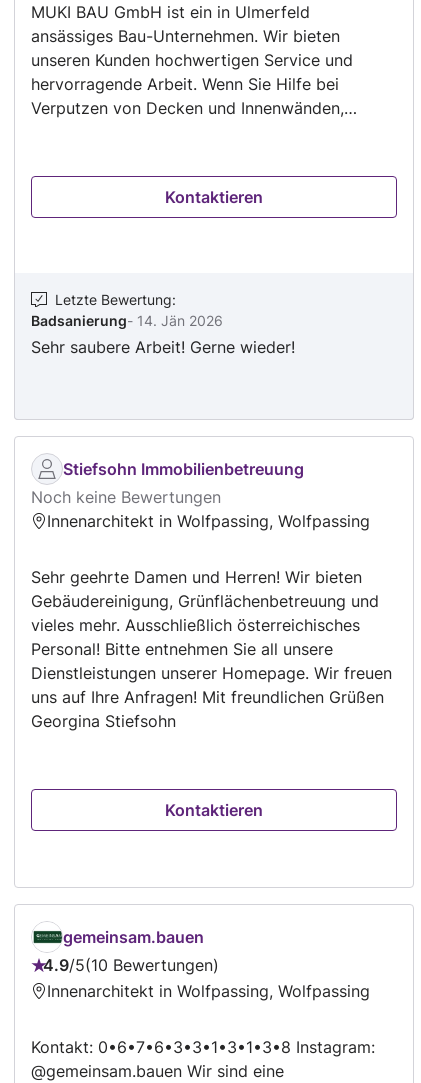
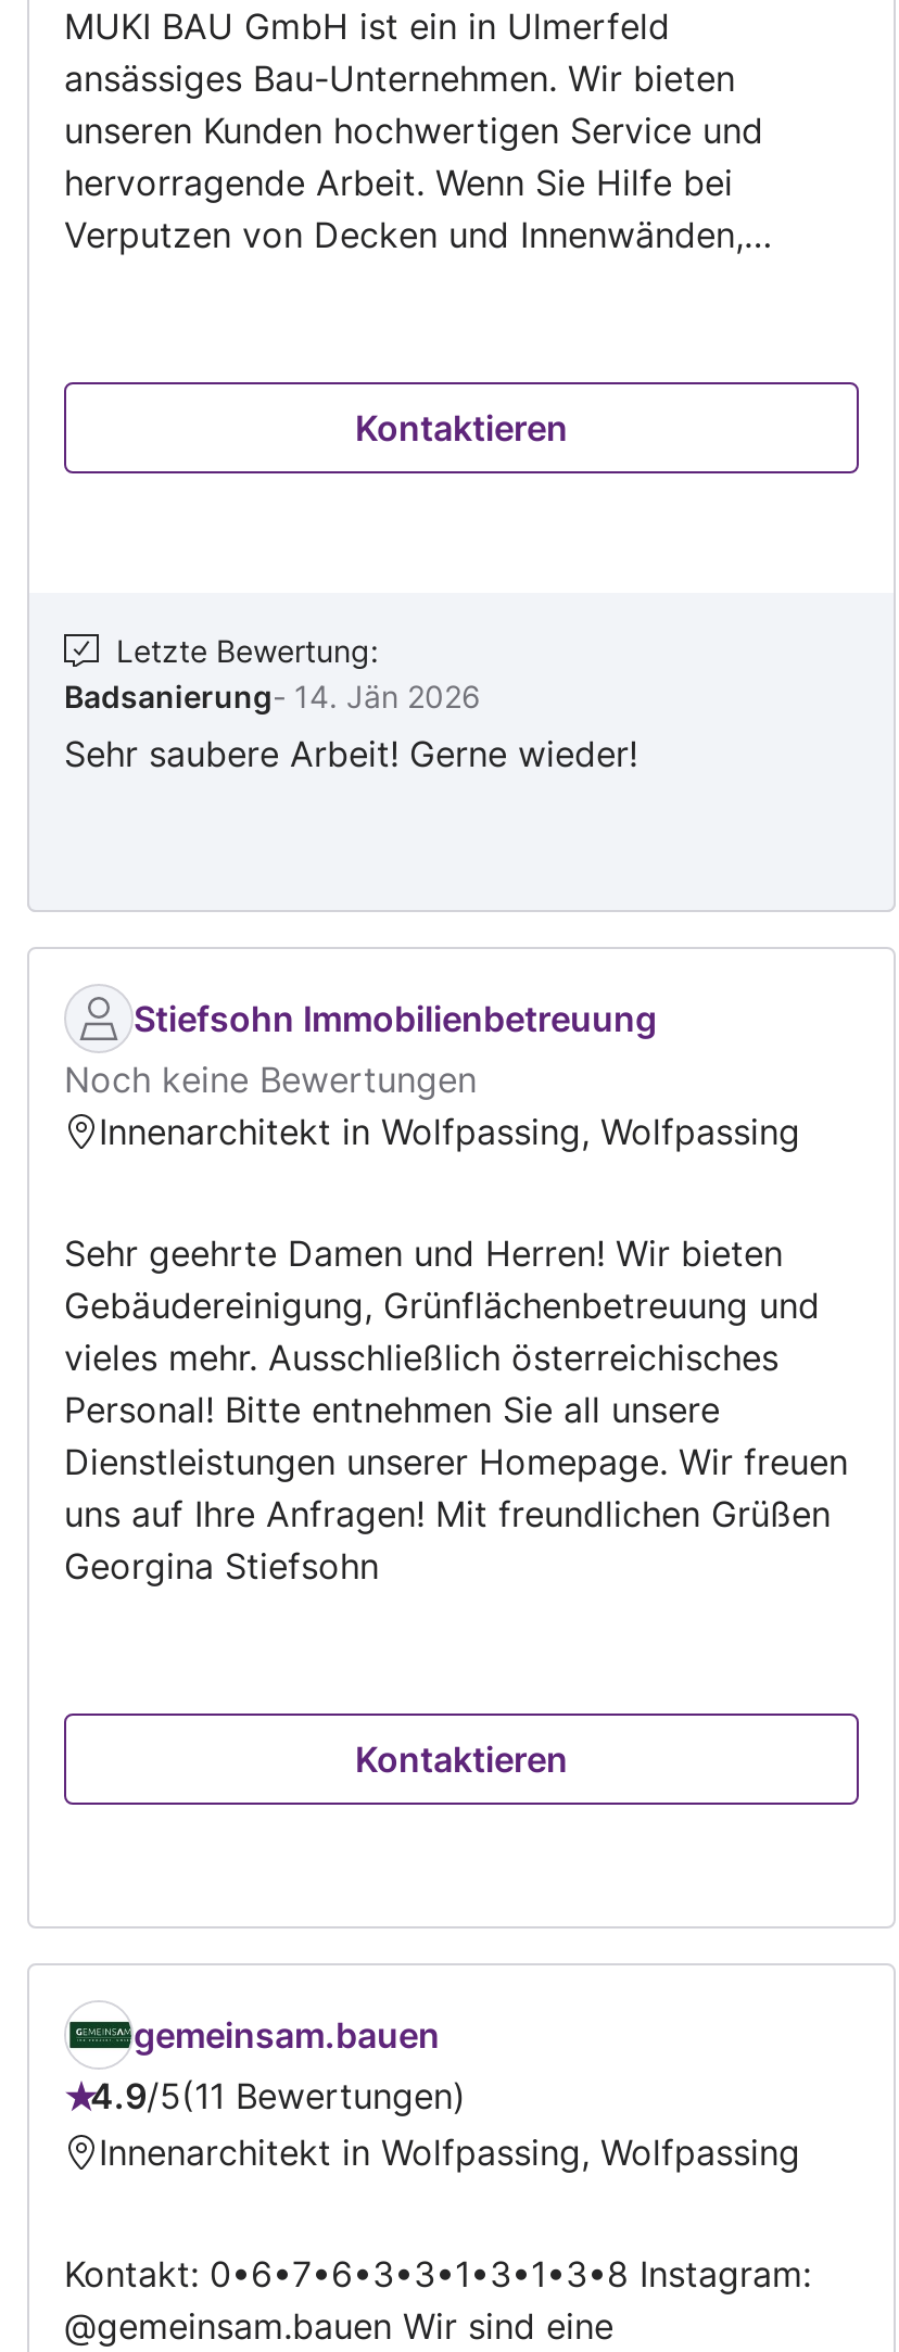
- 4.9/5 10 Bewertungen
+ 4.9/5 11 Bewertungen
